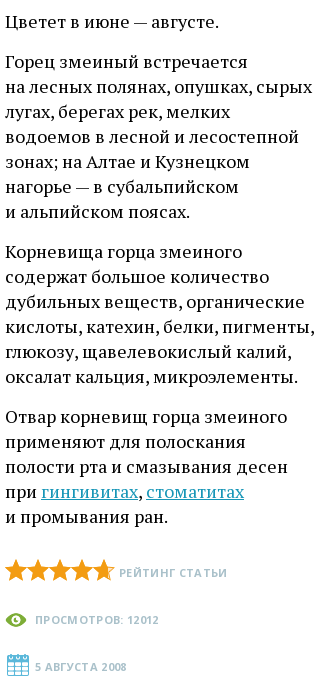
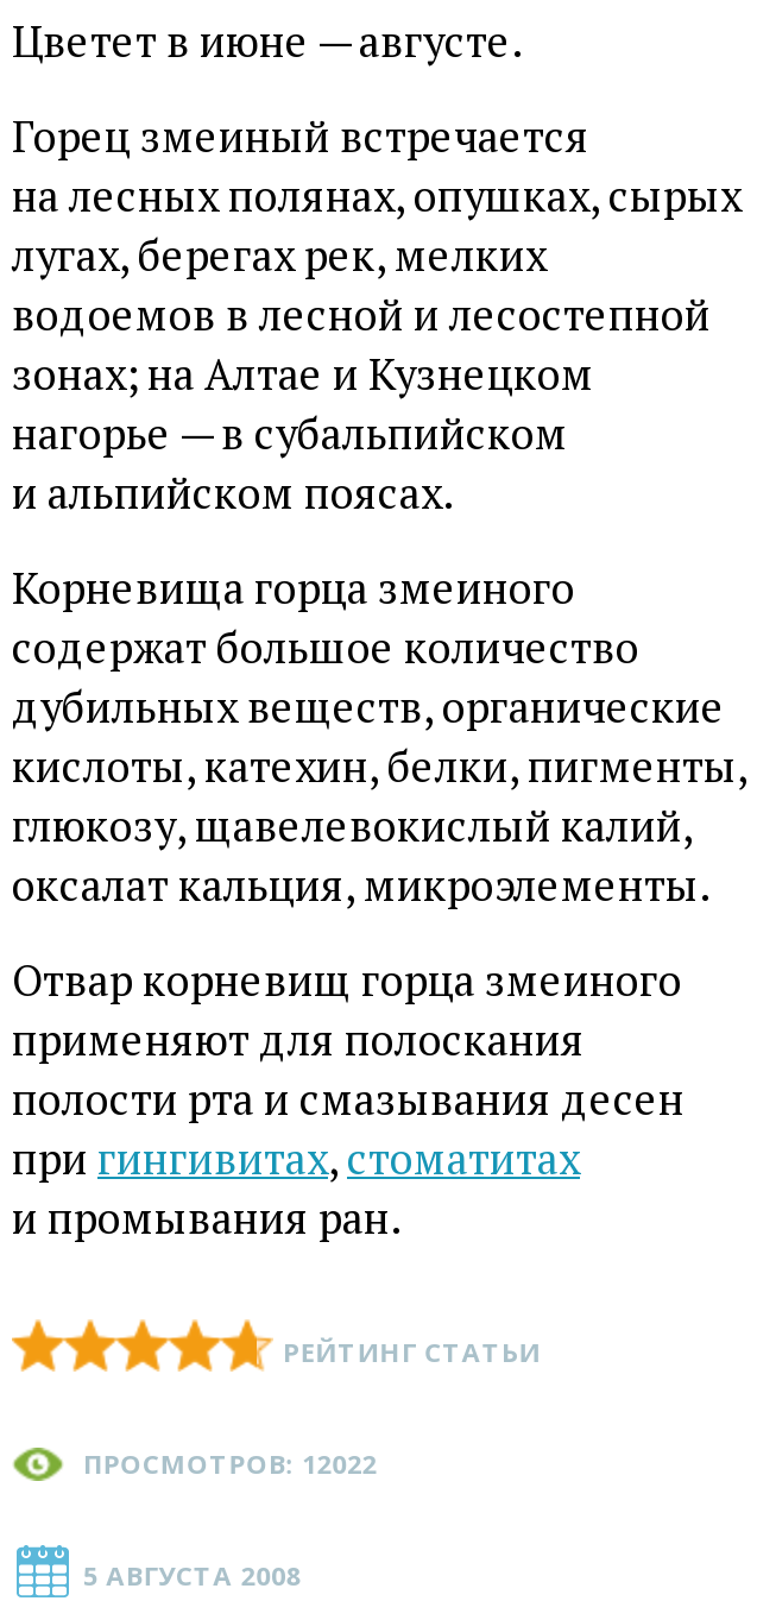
- ПРОСМОТРОВ: 12012
+ ПРОСМОТРОВ: 12022
